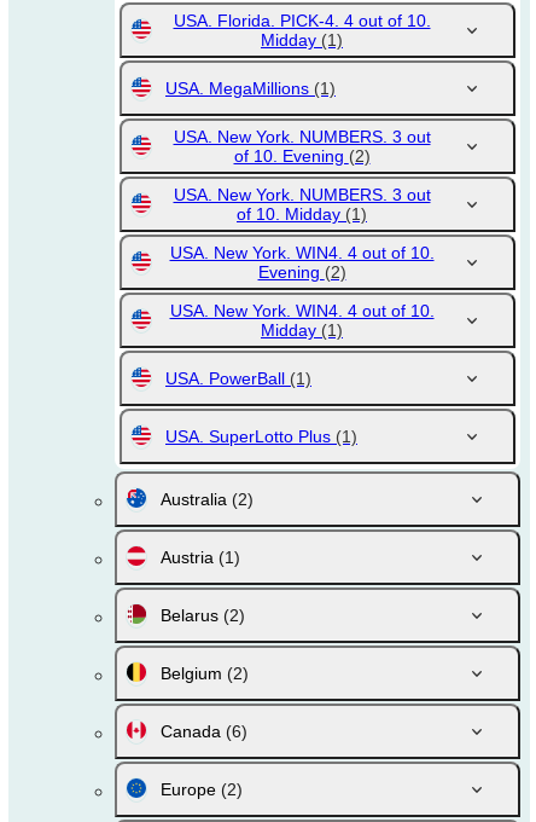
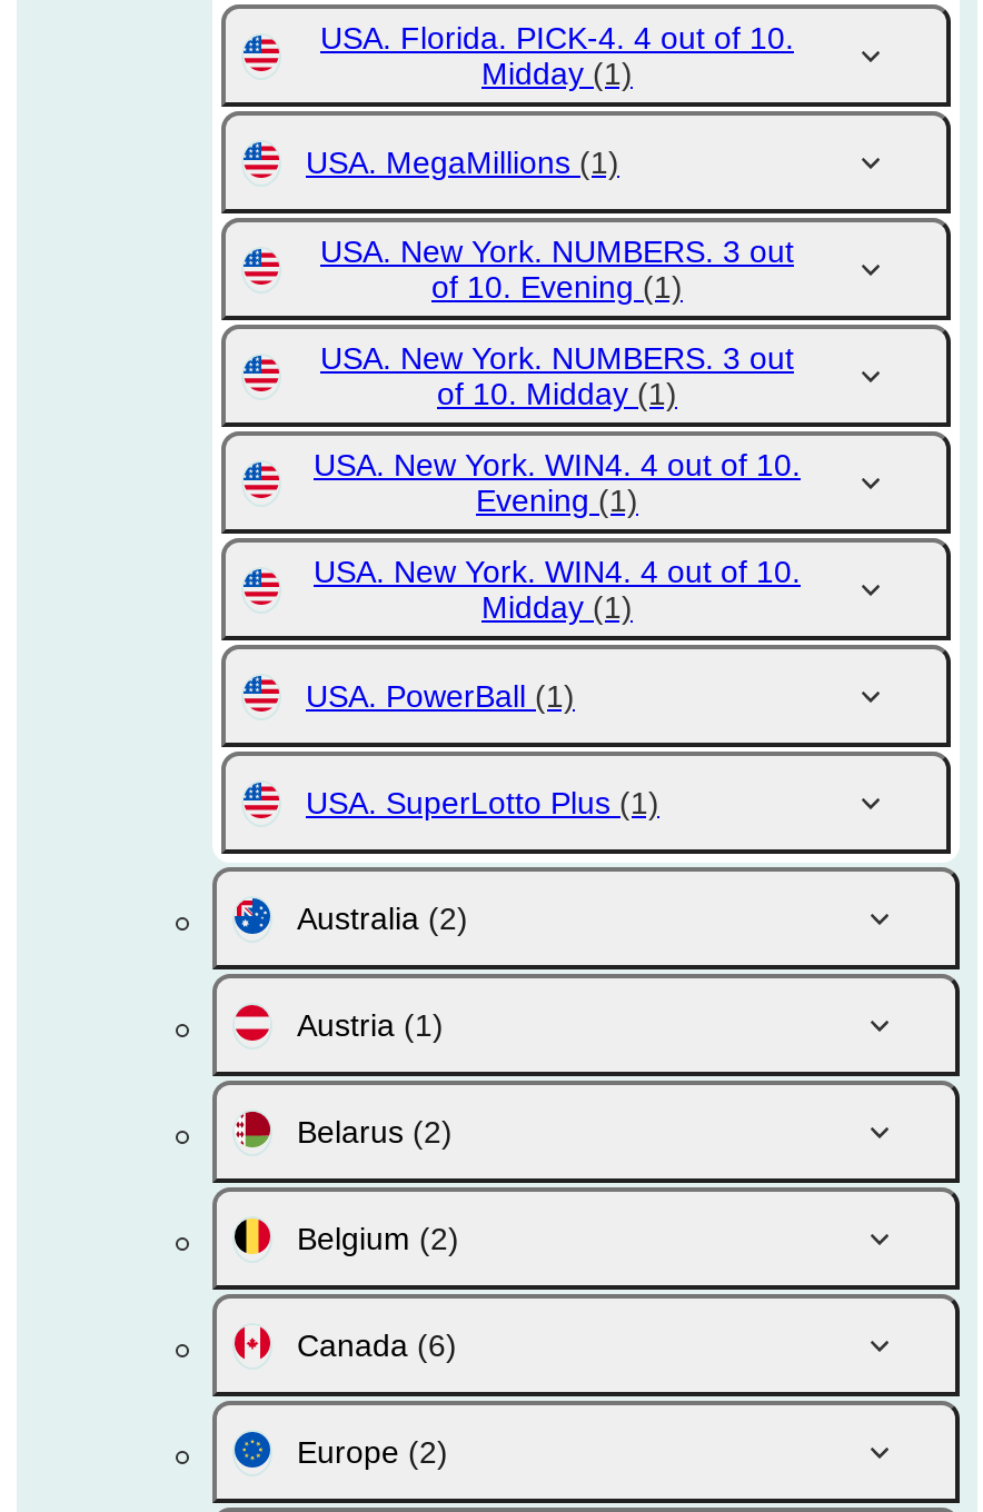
- of 10. Evening (2)
+ of 10. Evening (1)

- Evening (2)
+ Evening (1)
